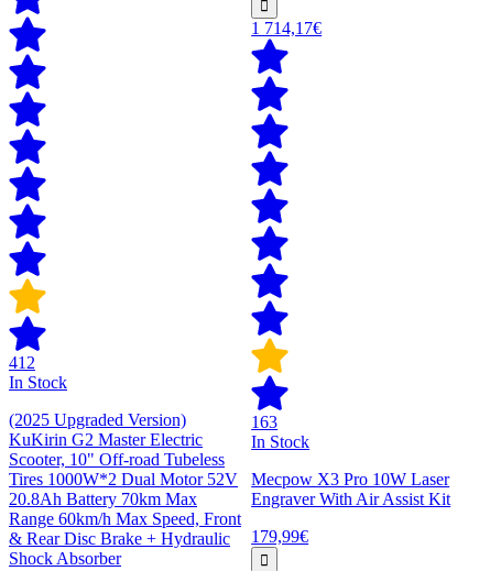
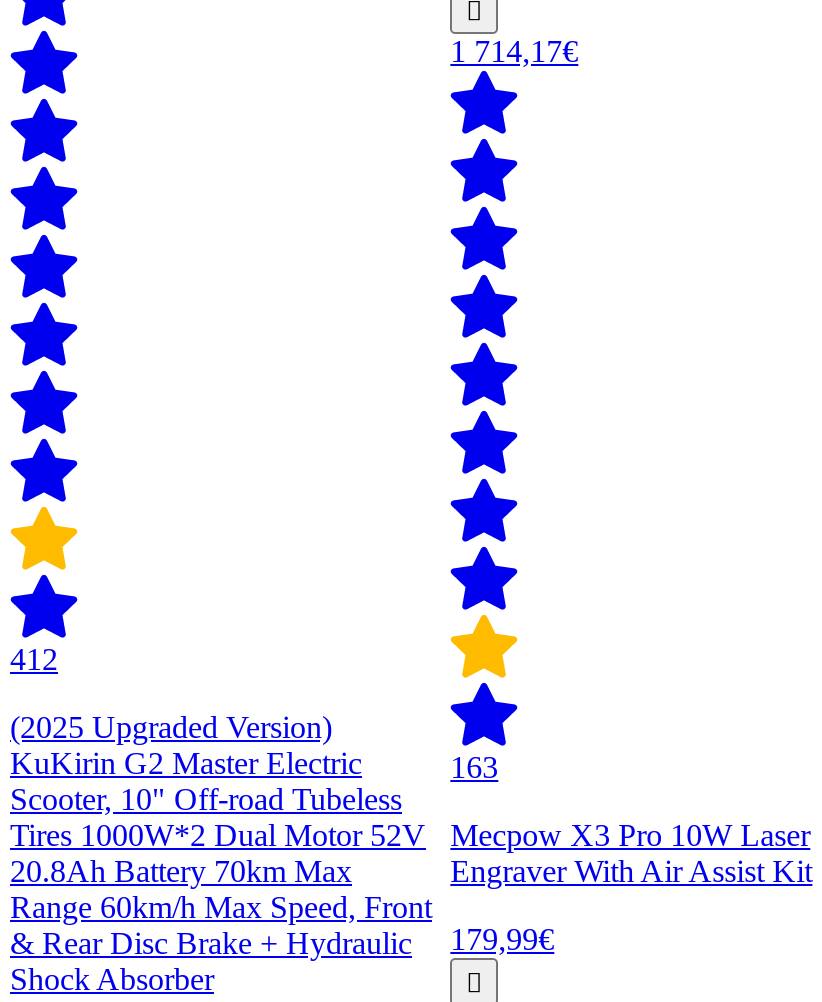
- In Stock

- In Stock
